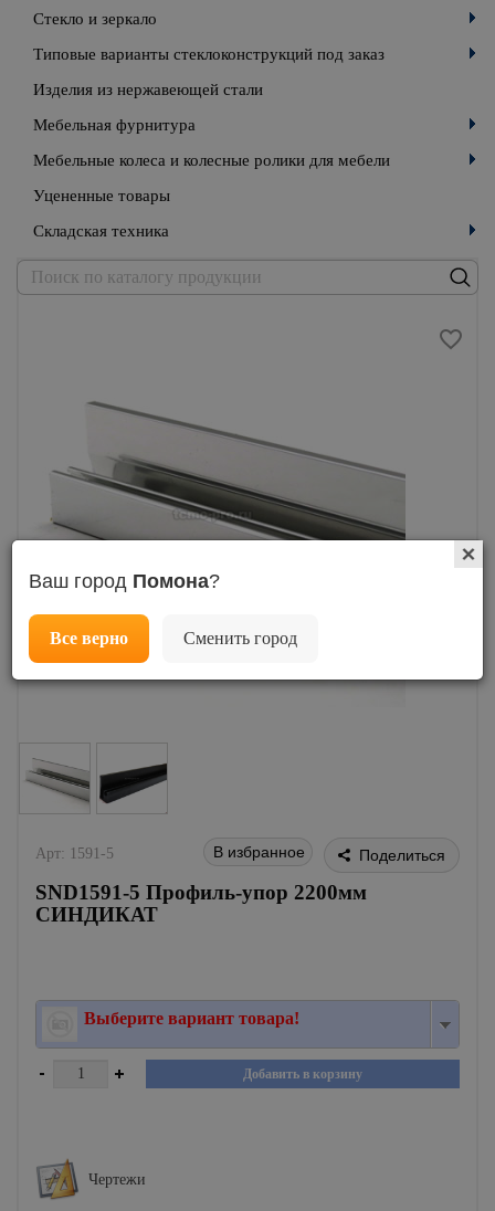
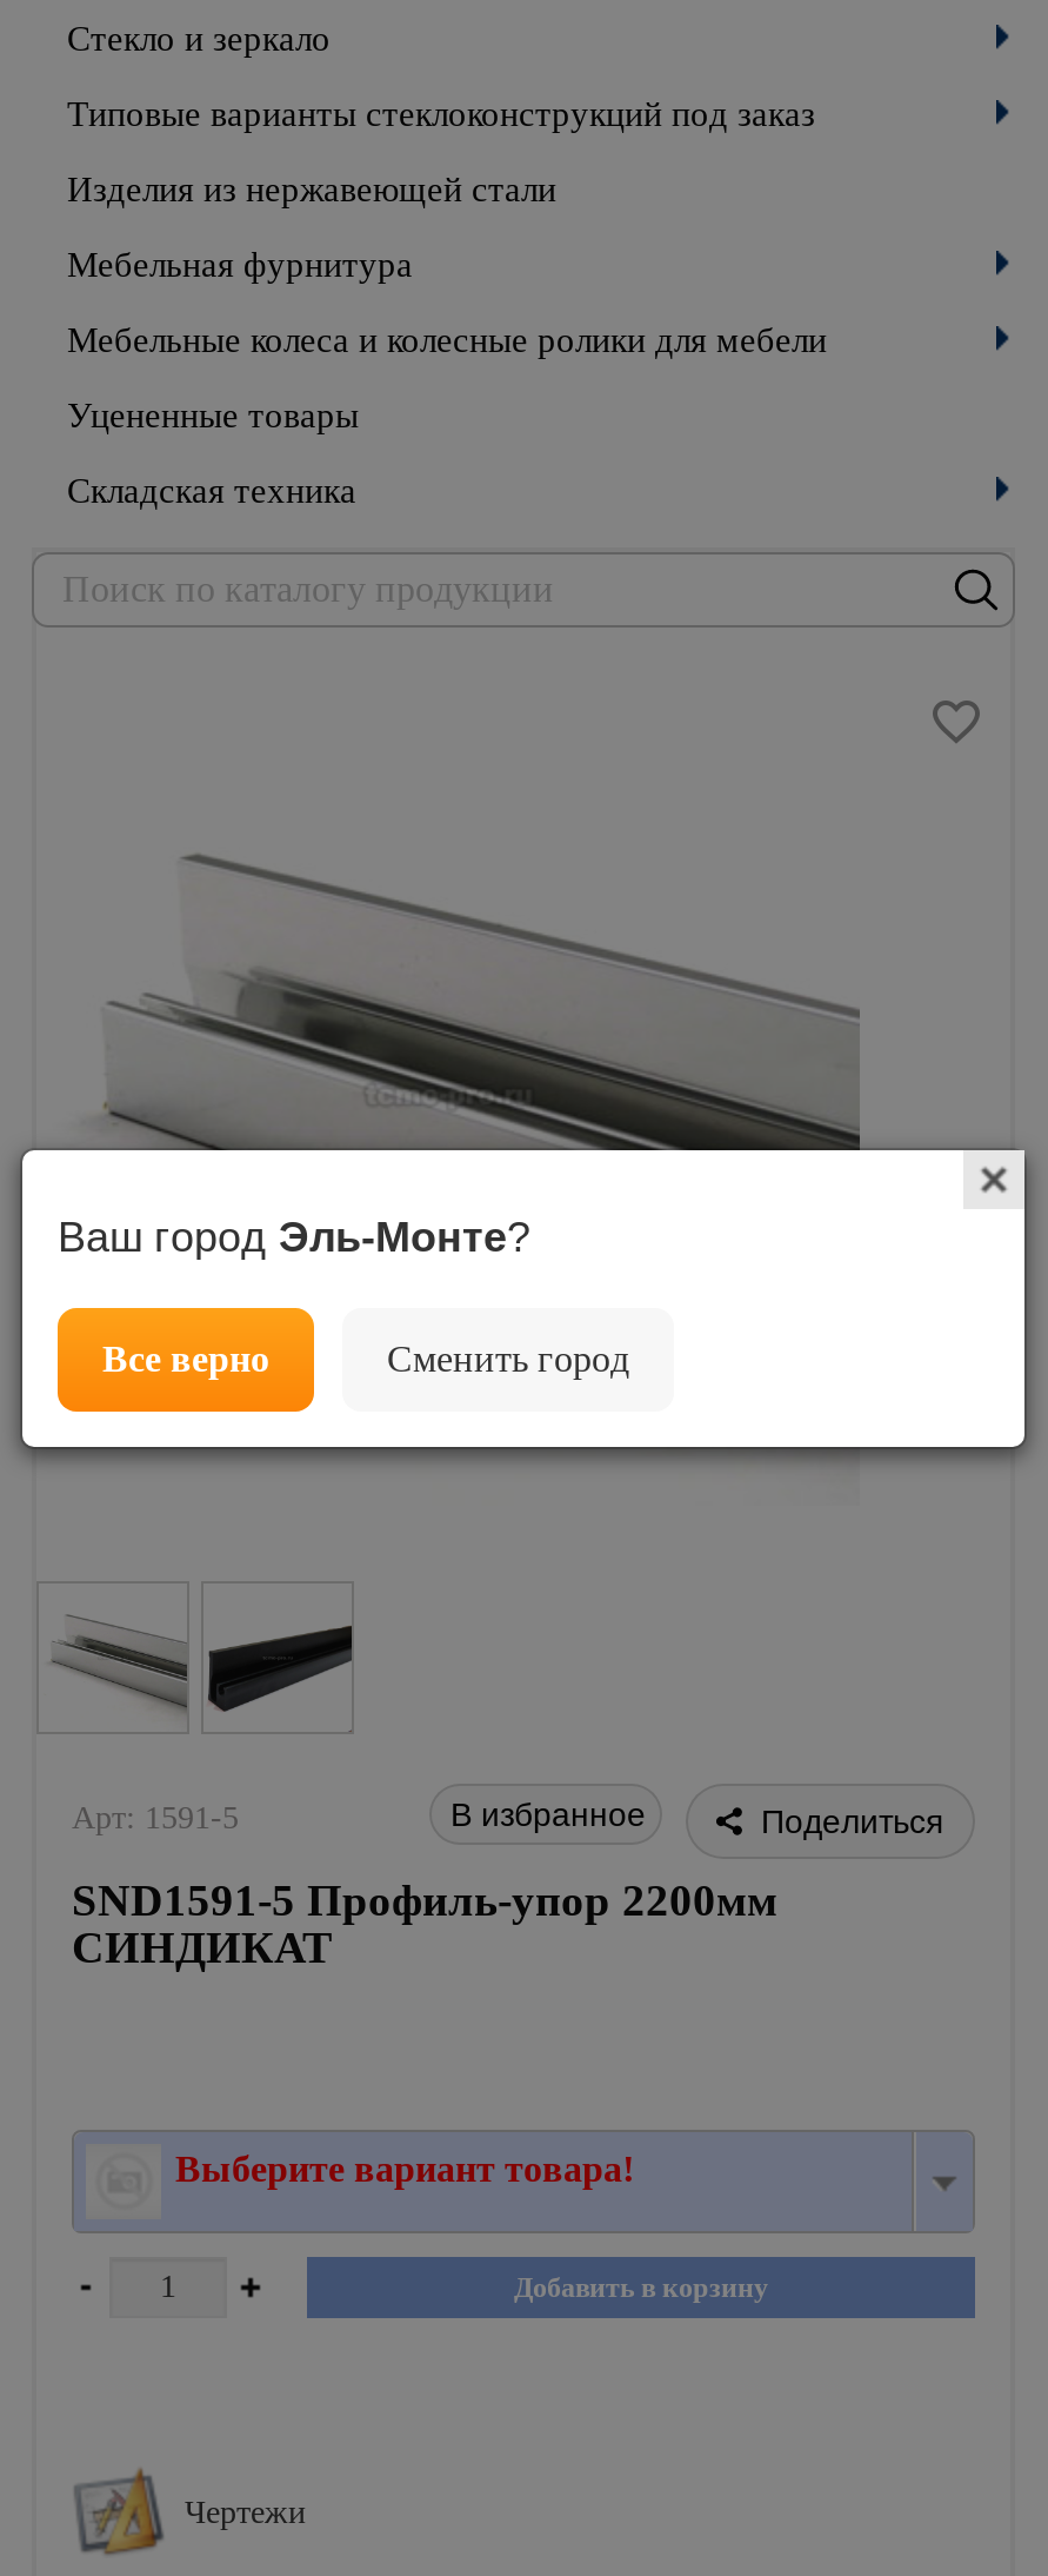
- Ваш город Помона?
+ Ваш город Эль-Монте?
